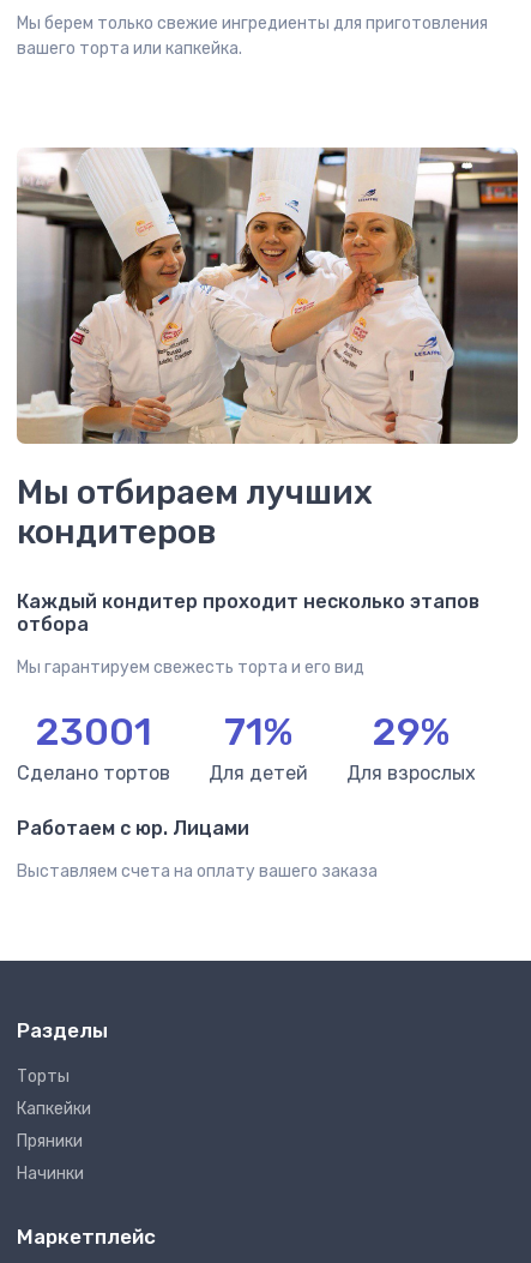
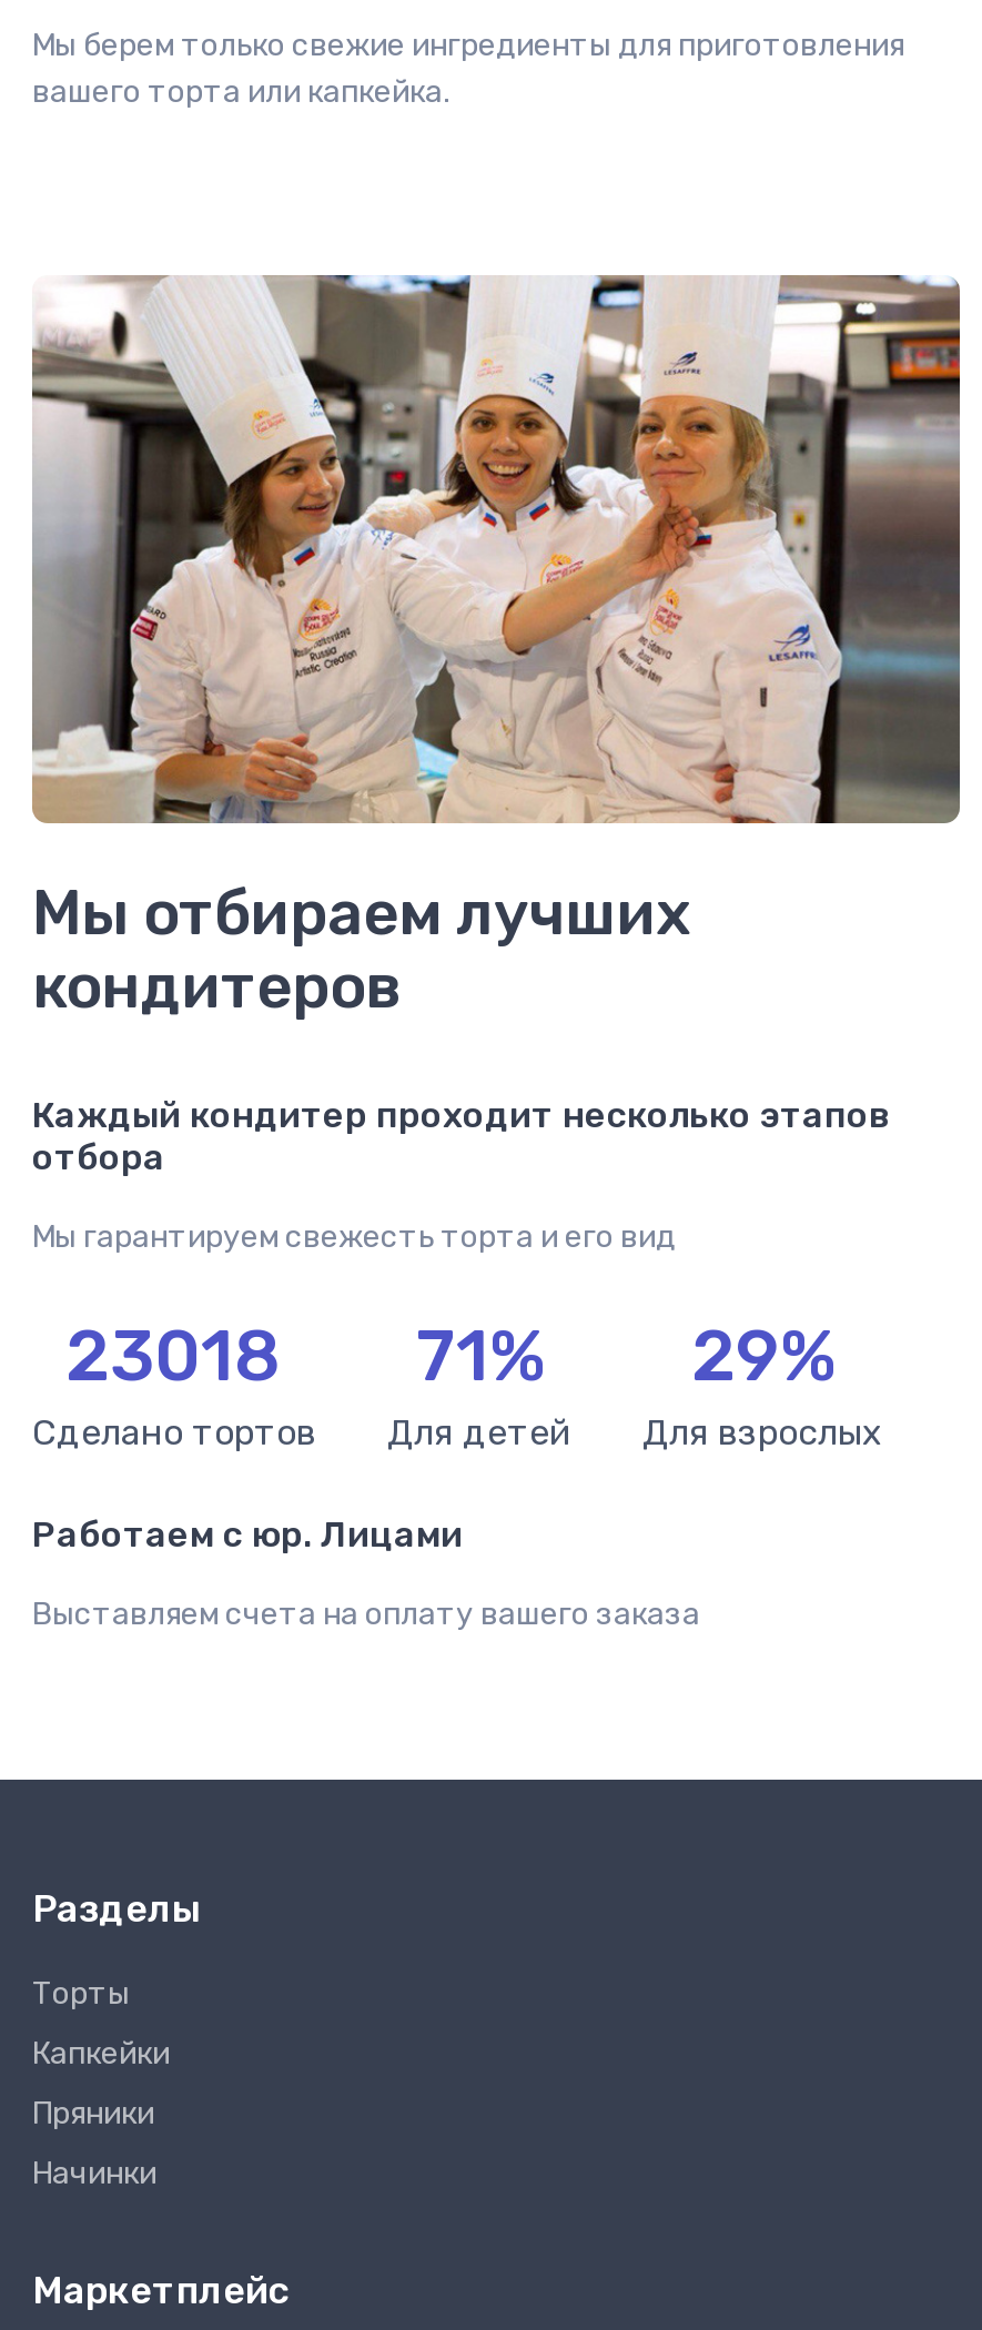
- 23001 71% 29%
+ 23018 71% 29%
